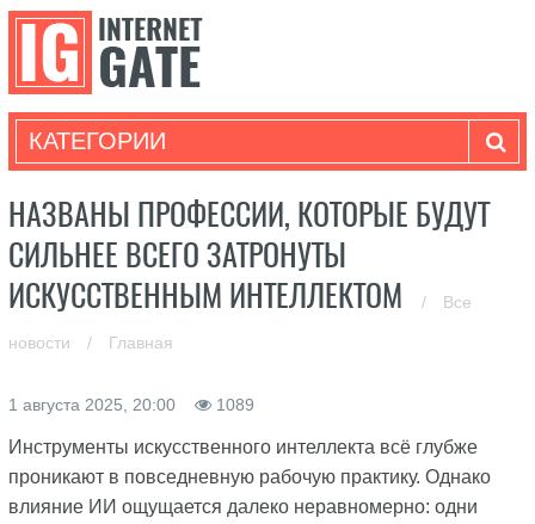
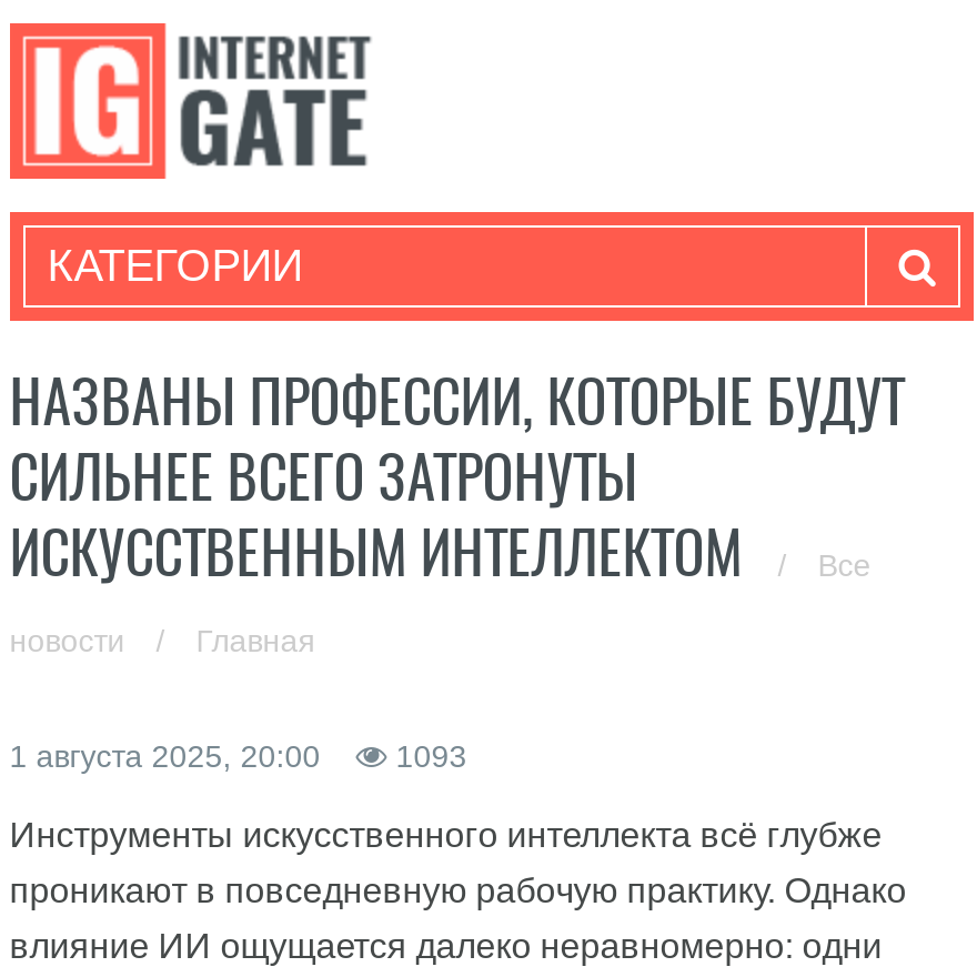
- 1 августа 2025, 20:00 1089
+ 1 августа 2025, 20:00 1093
